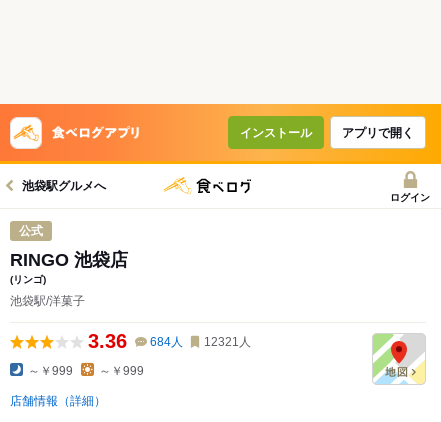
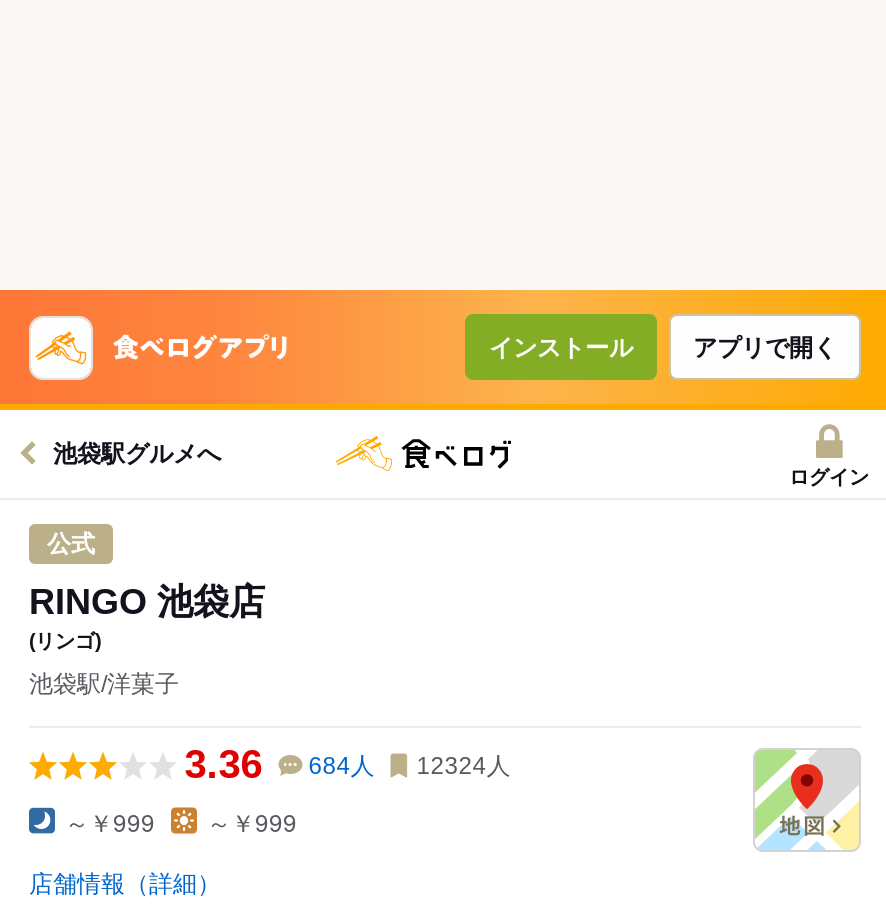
- 3.36 684人 12321人
+ 3.36 684人 12324人
